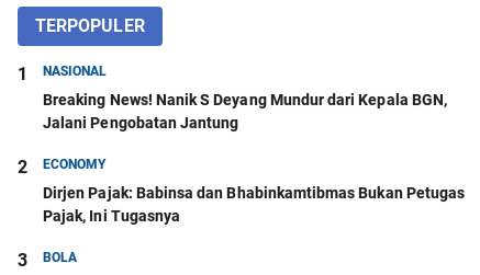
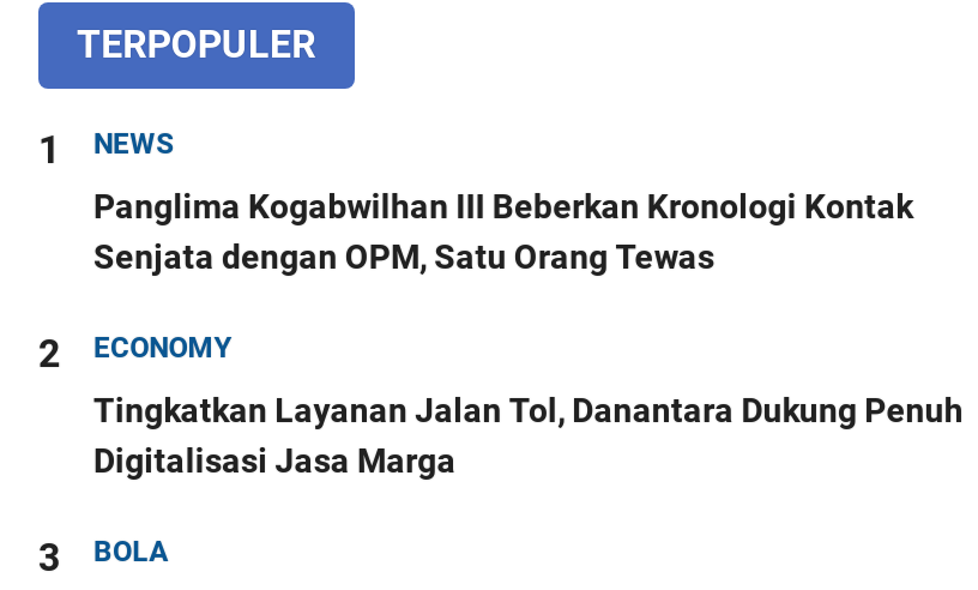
- NASIONAL
+ NEWS

- Breaking News! Nanik S Deyang Mundur dari Kepala BGN,
- Jalani Pengobatan Jantung
+ Panglima Kogabwilhan III Beberkan Kronologi Kontak
+ Senjata dengan OPM, Satu Orang Tewas

- Dirjen Pajak: Babinsa dan Bhabinkamtibmas Bukan Petugas
- Pajak, Ini Tugasnya
+ Tingkatkan Layanan Jalan Tol, Danantara Dukung Penuh
+ Digitalisasi Jasa Marga
